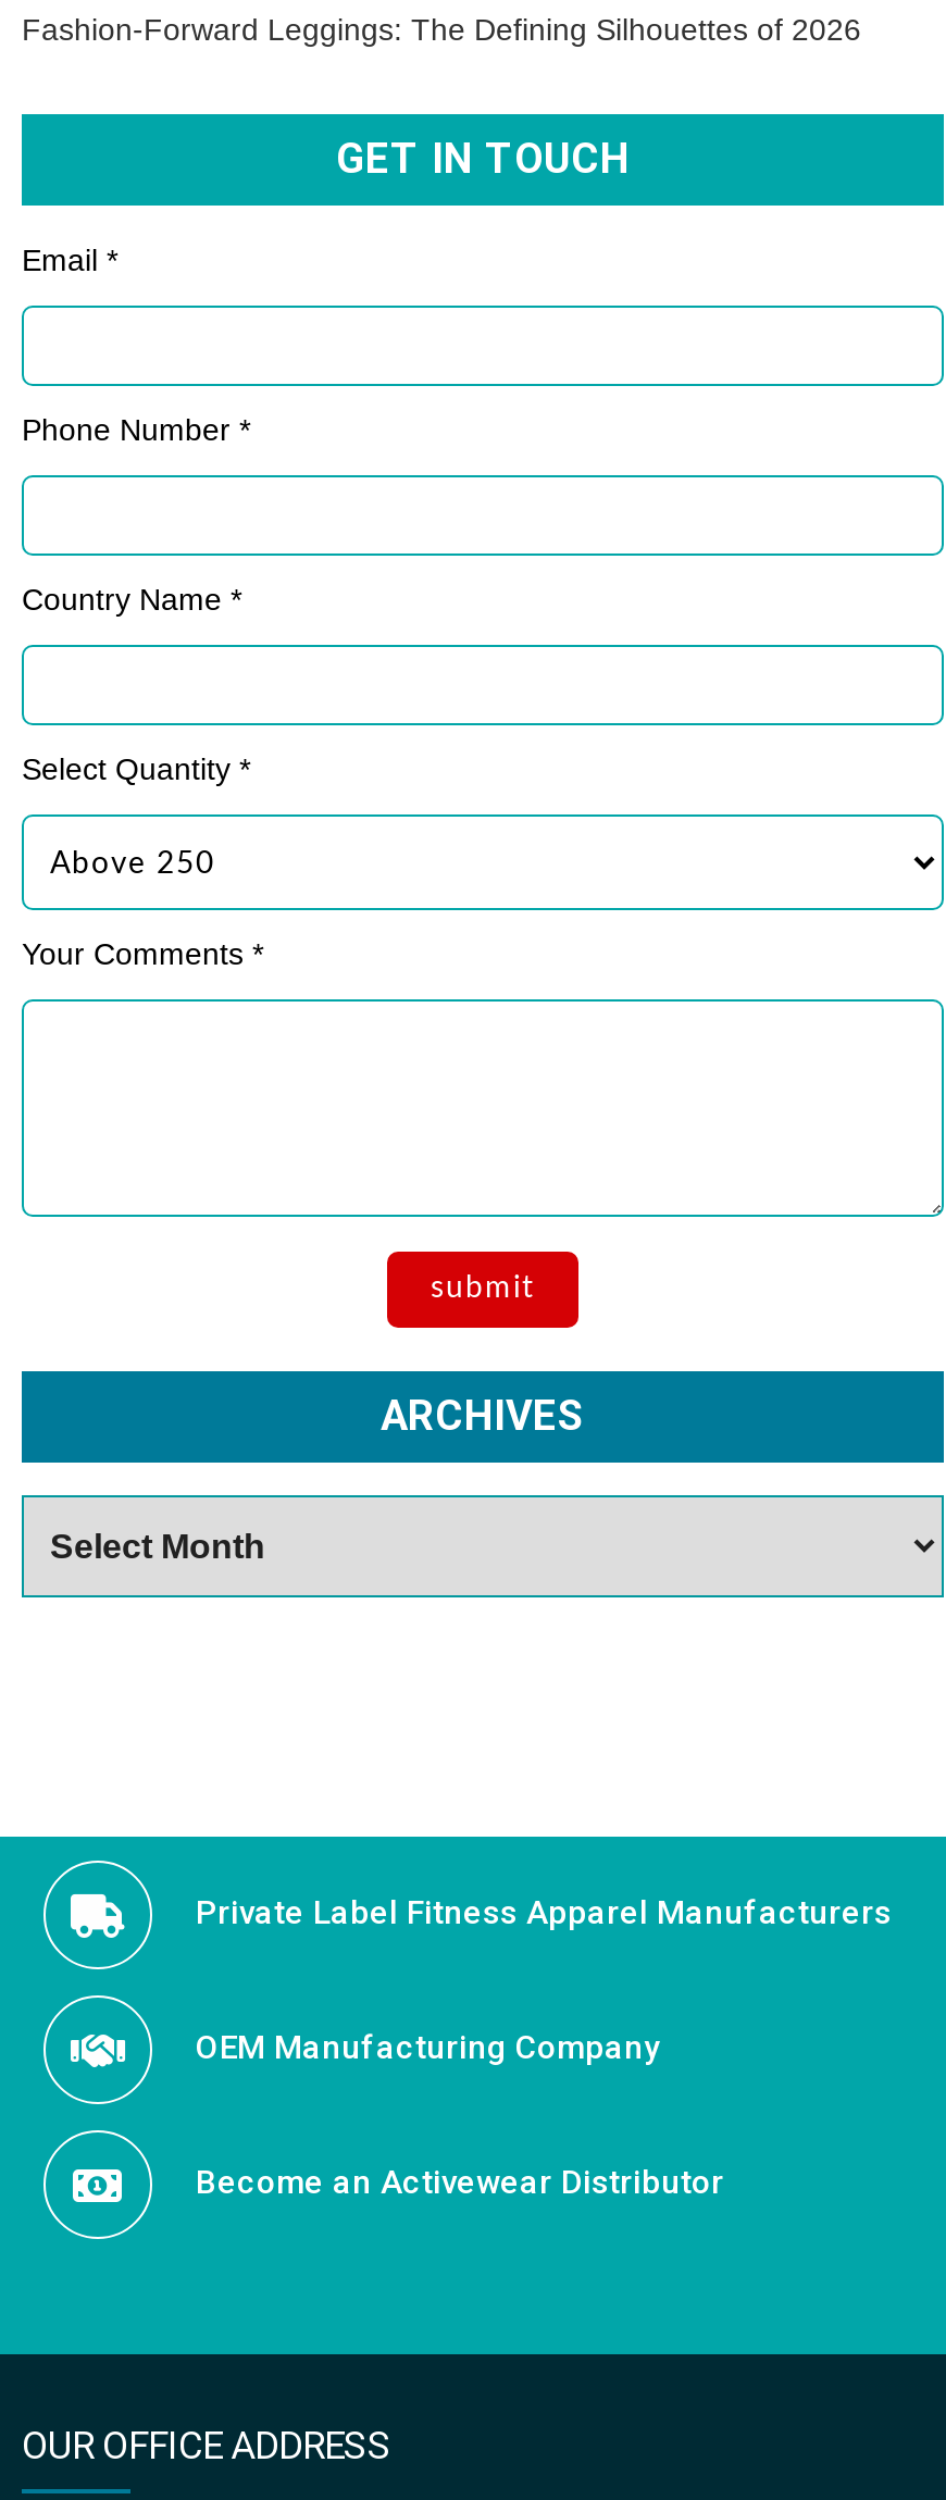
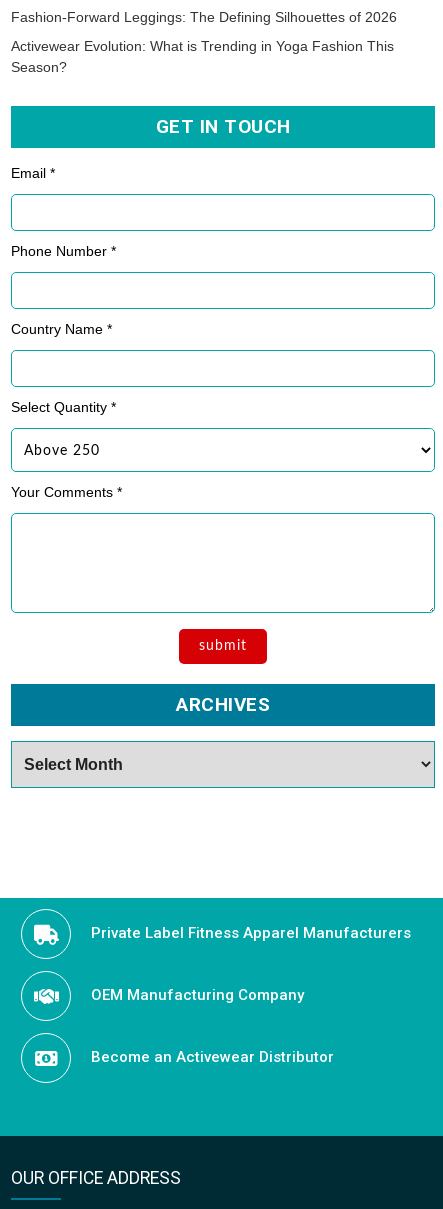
+ Activewear Evolution: What is Trending in Yoga Fashion This
+ Season?
